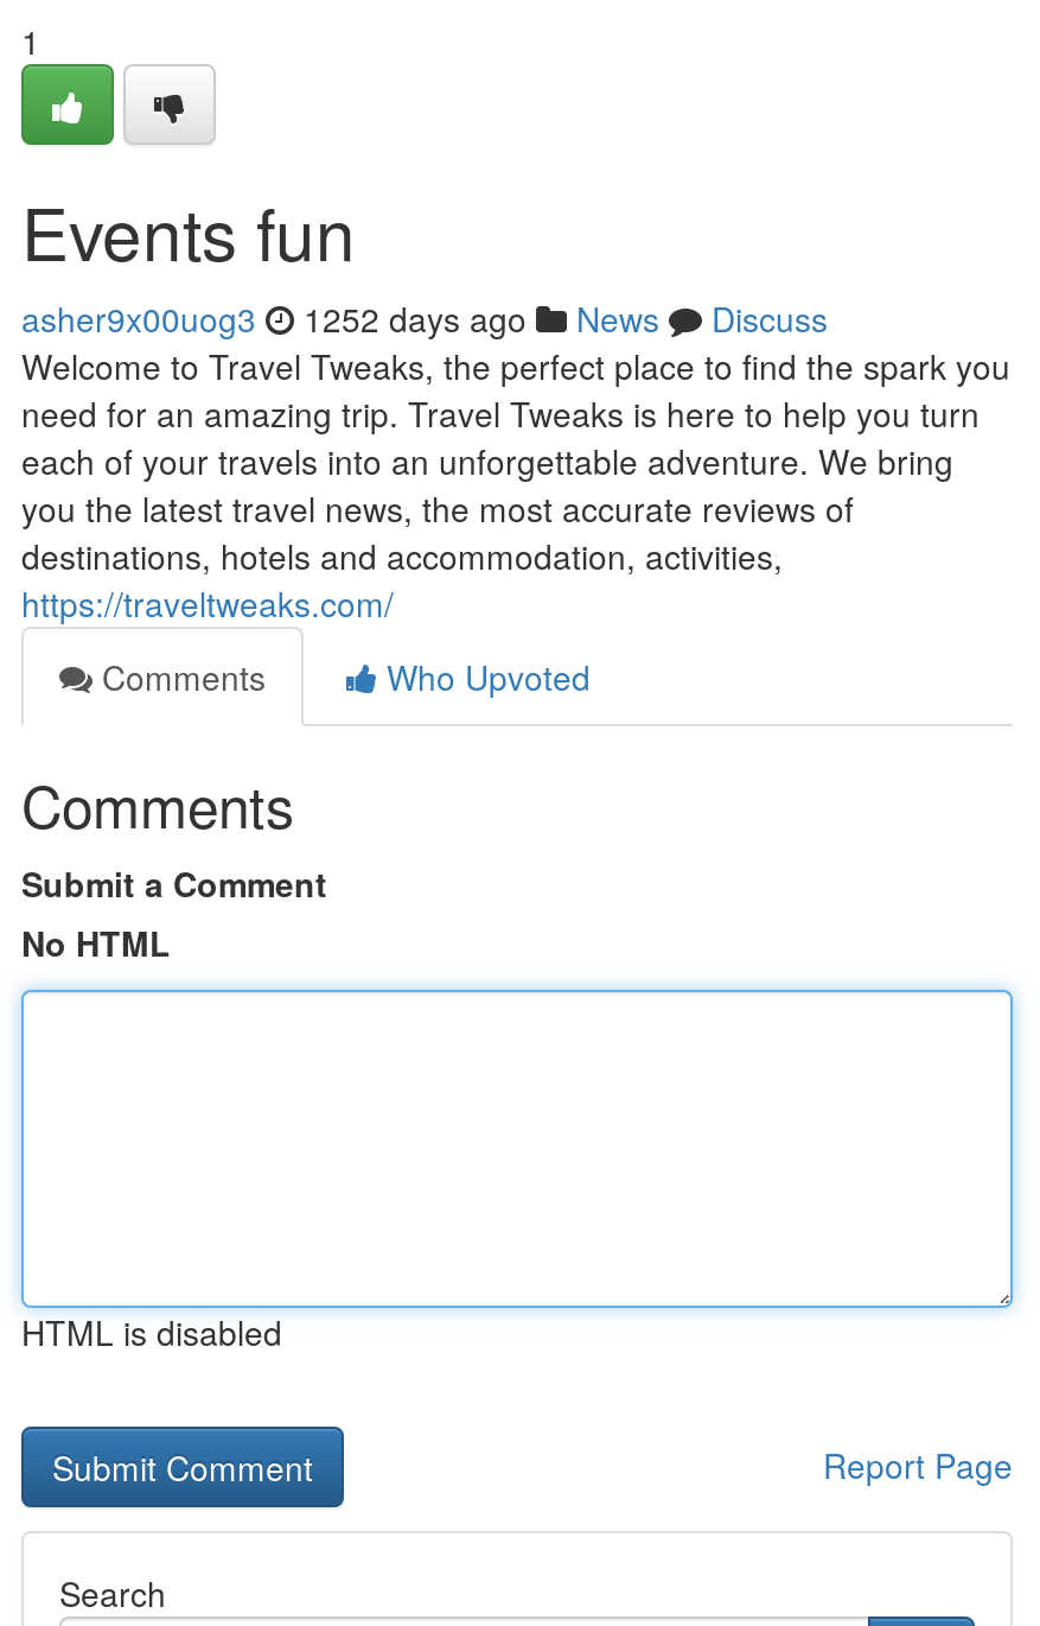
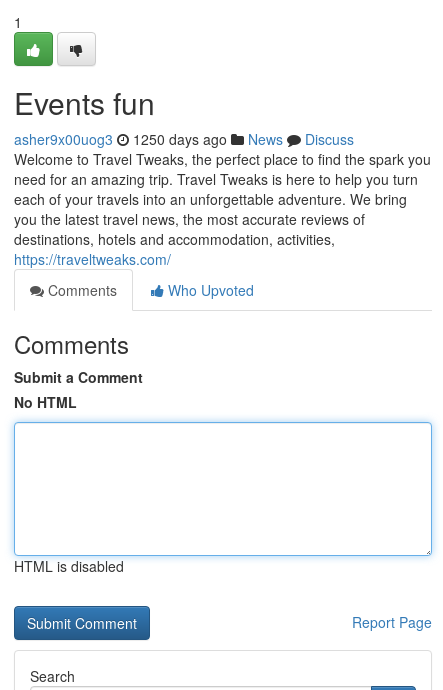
- asher9x00uog3 1252 days ago News Discuss
+ asher9x00uog3 1250 days ago News Discuss
